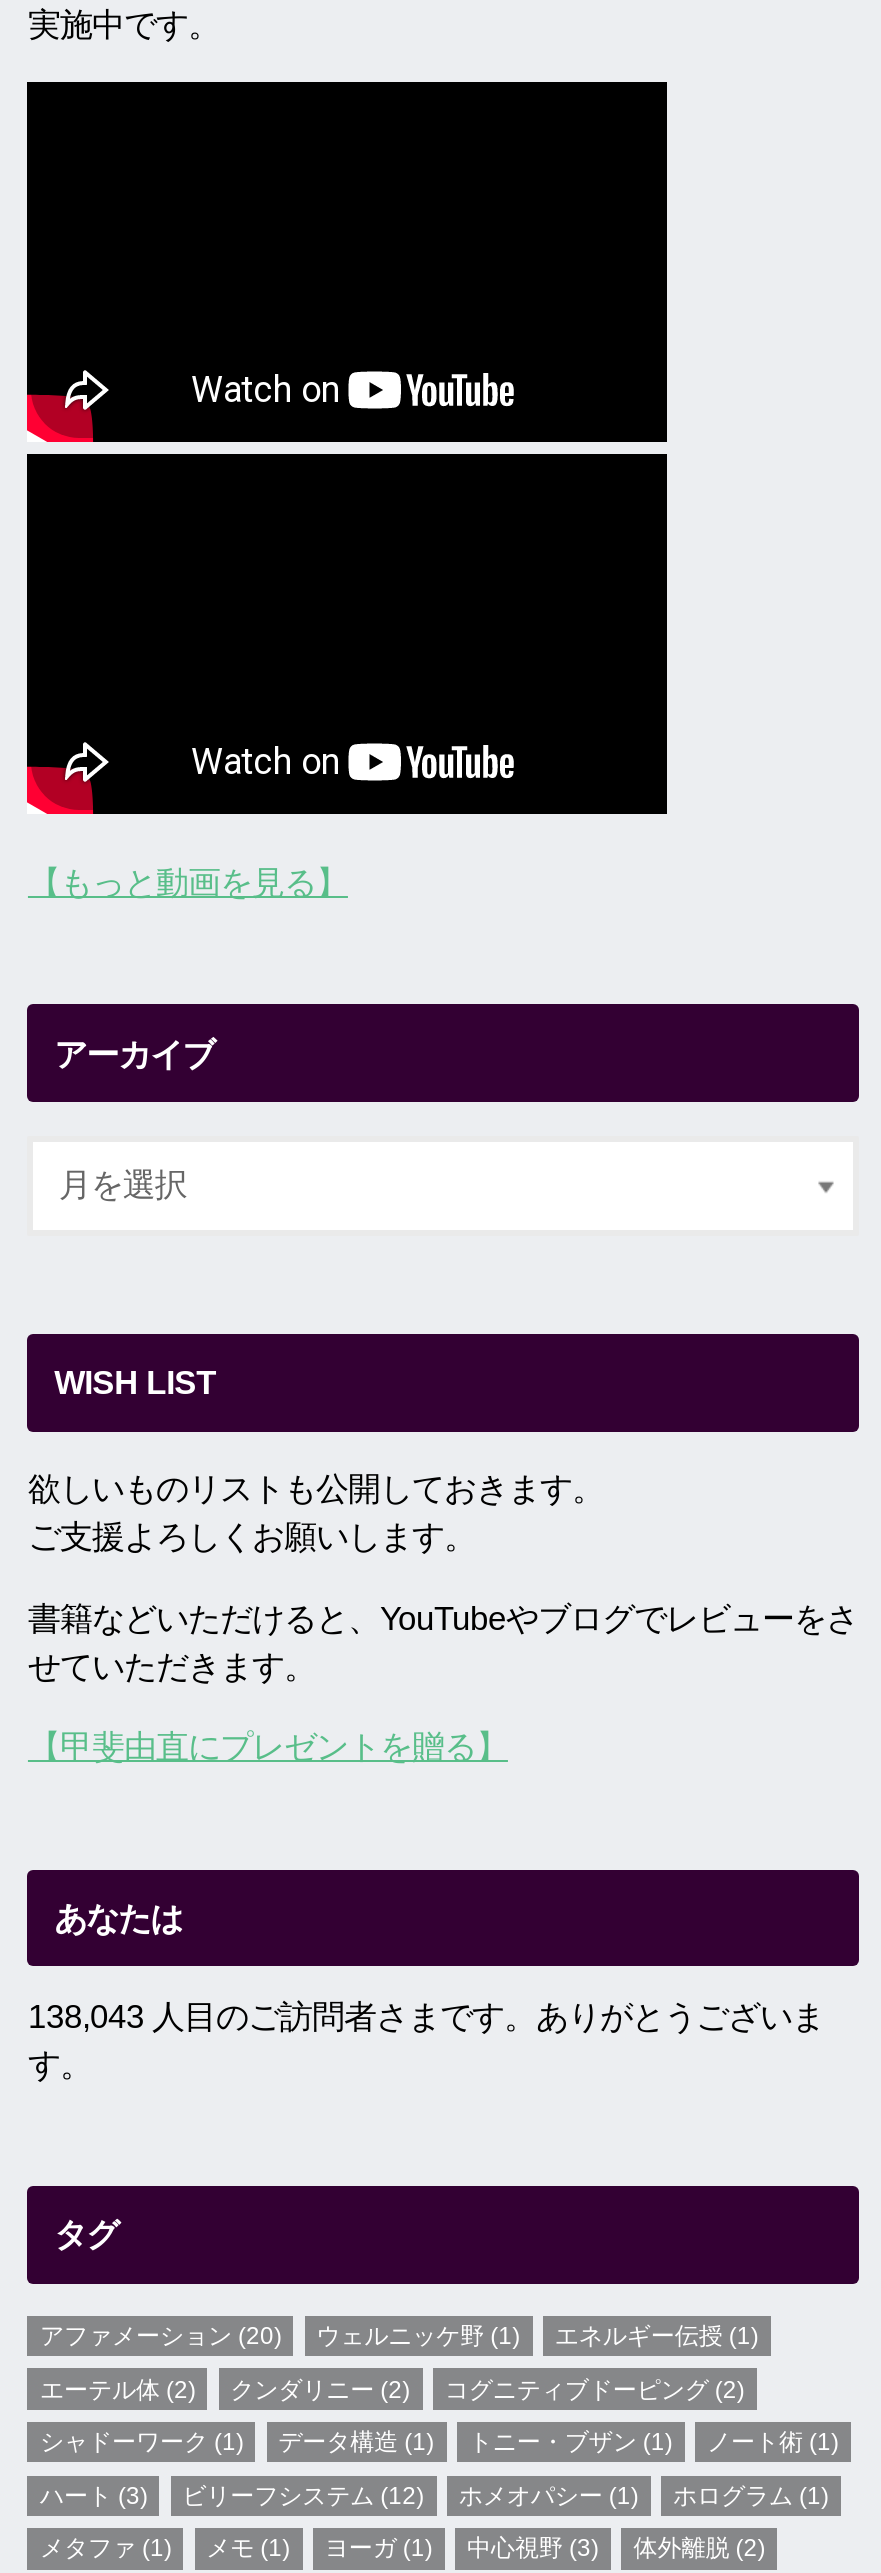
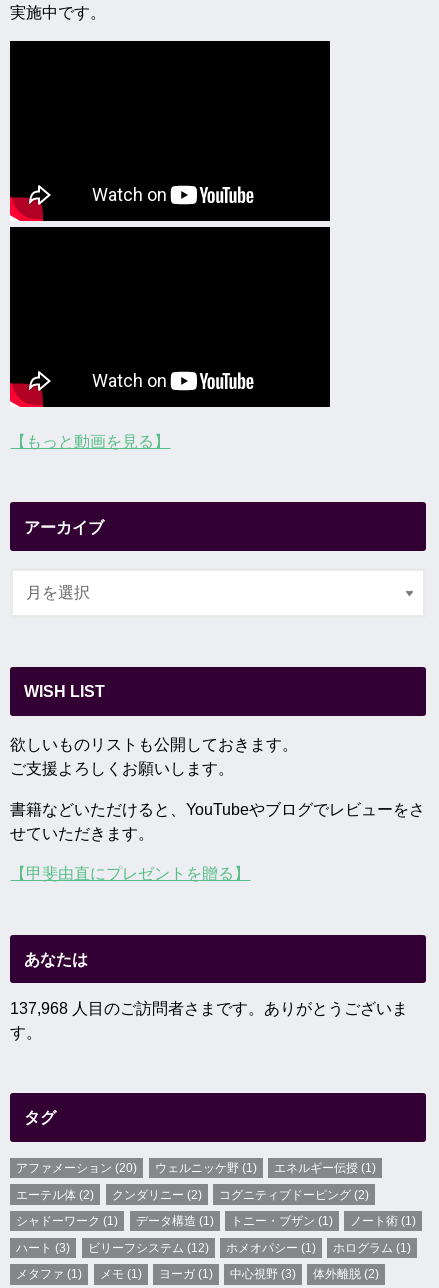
- 138,043 人目のご訪問者さまです。ありがとうございま
+ 137,968 人目のご訪問者さまです。ありがとうございま
